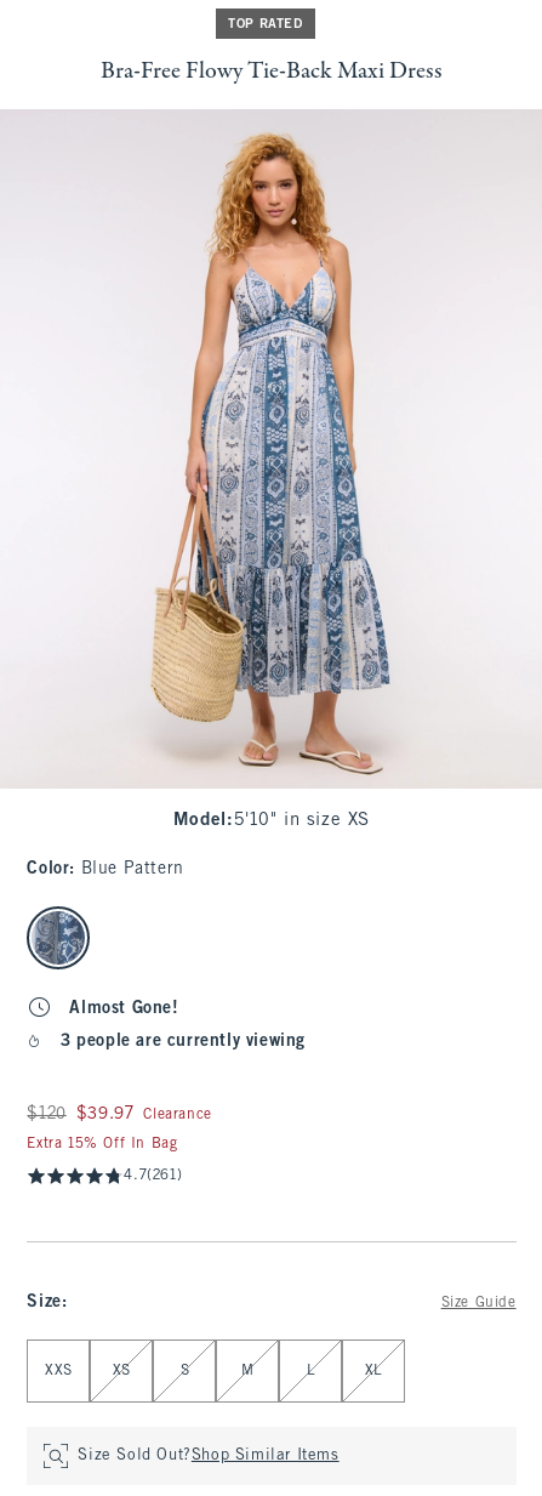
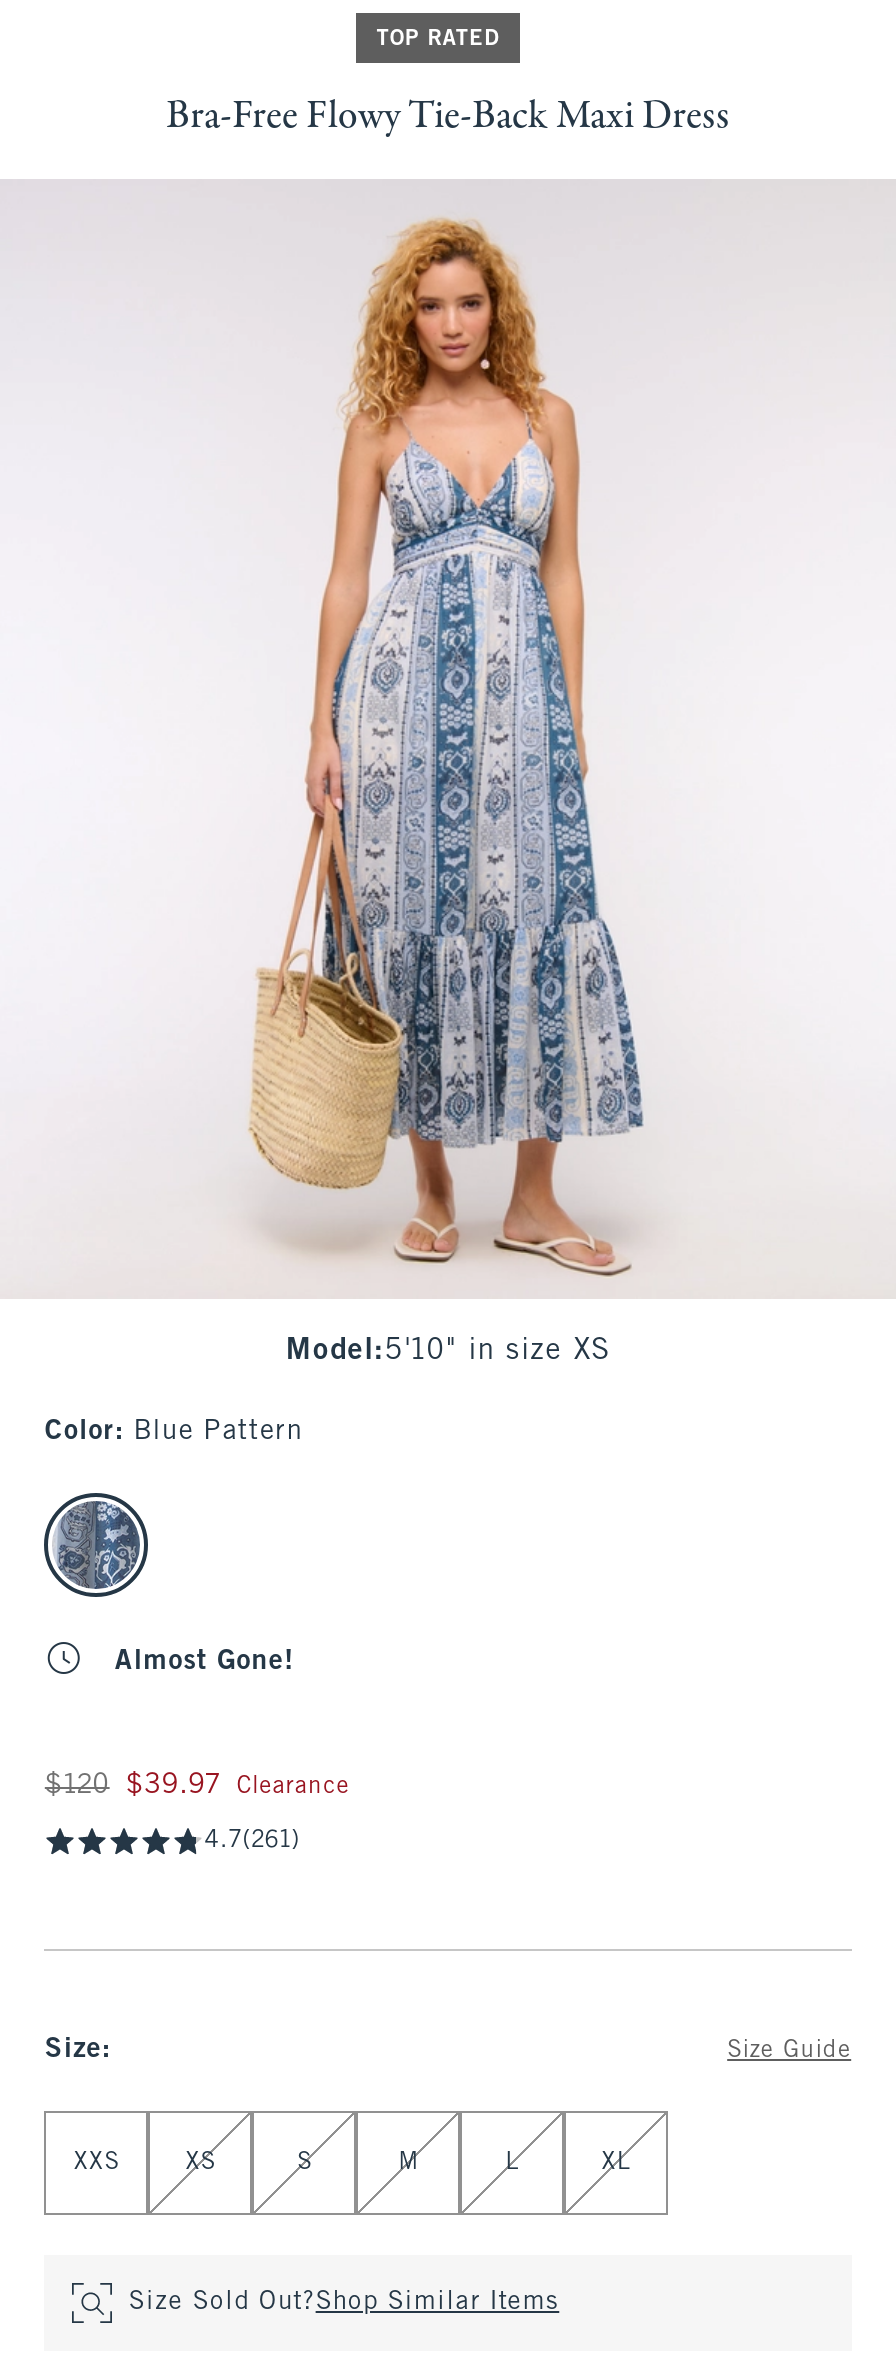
- 3 people are currently viewing

- Extra 15% Off In Bag
